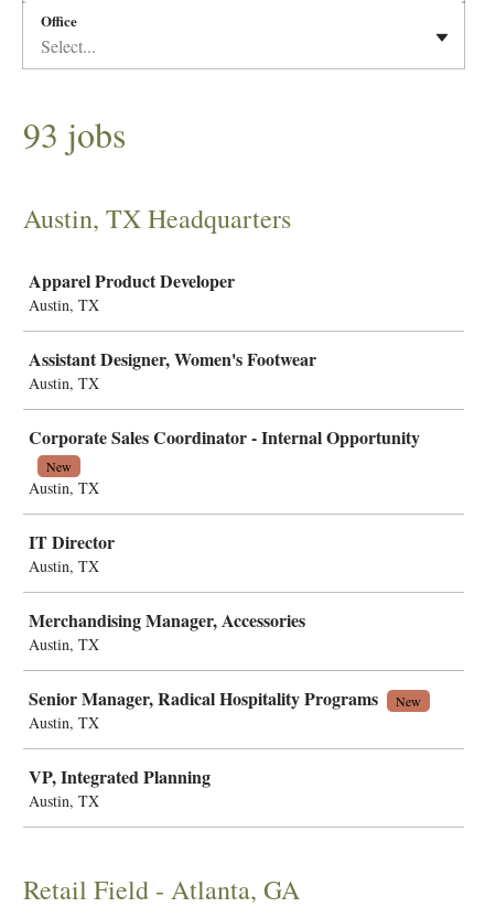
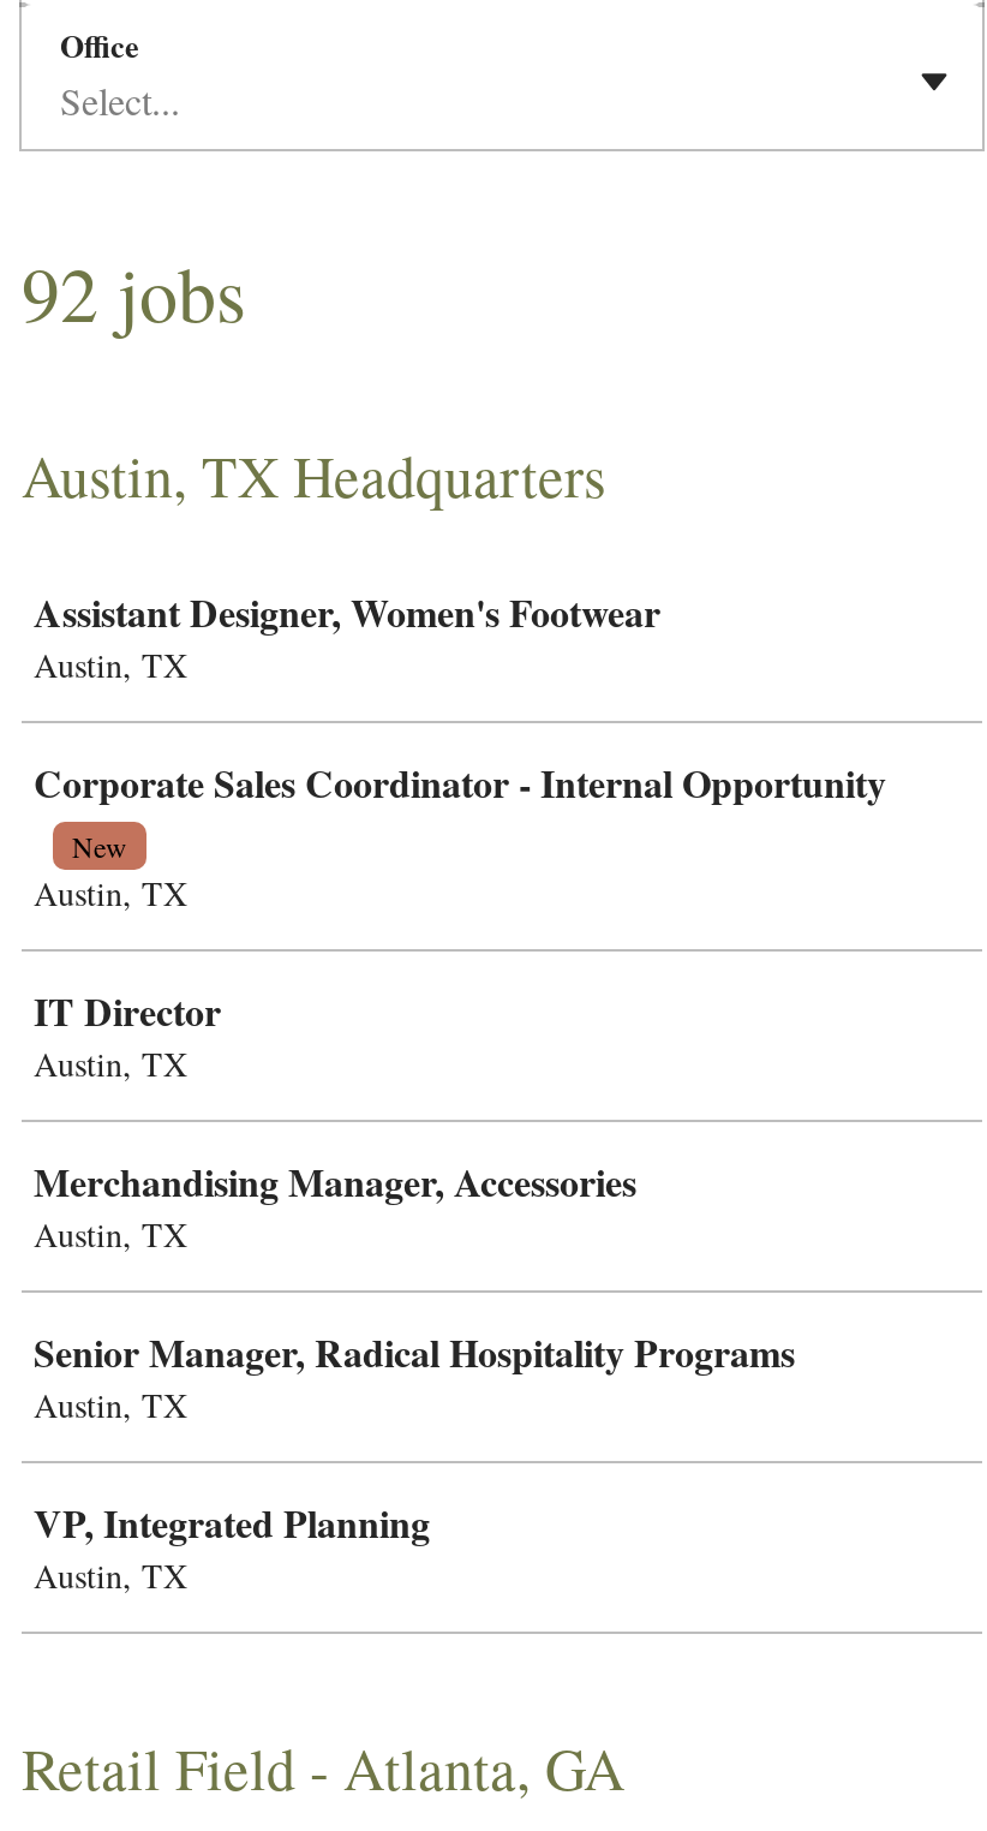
- 93 jobs
+ 92 jobs

- Apparel Product Developer
- Austin, TX

- New
